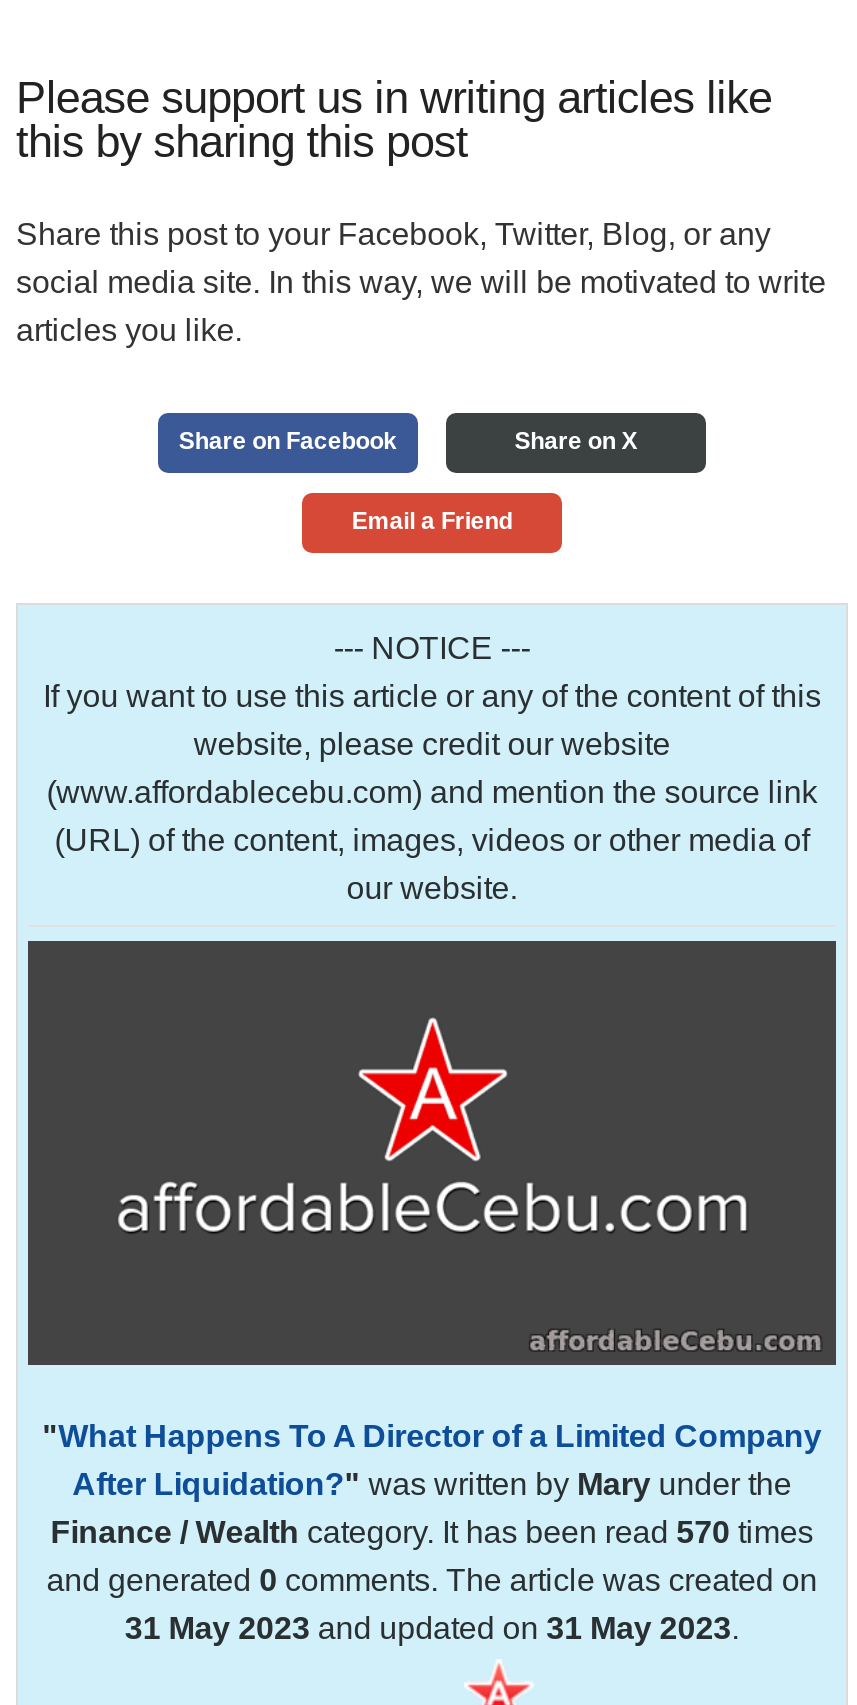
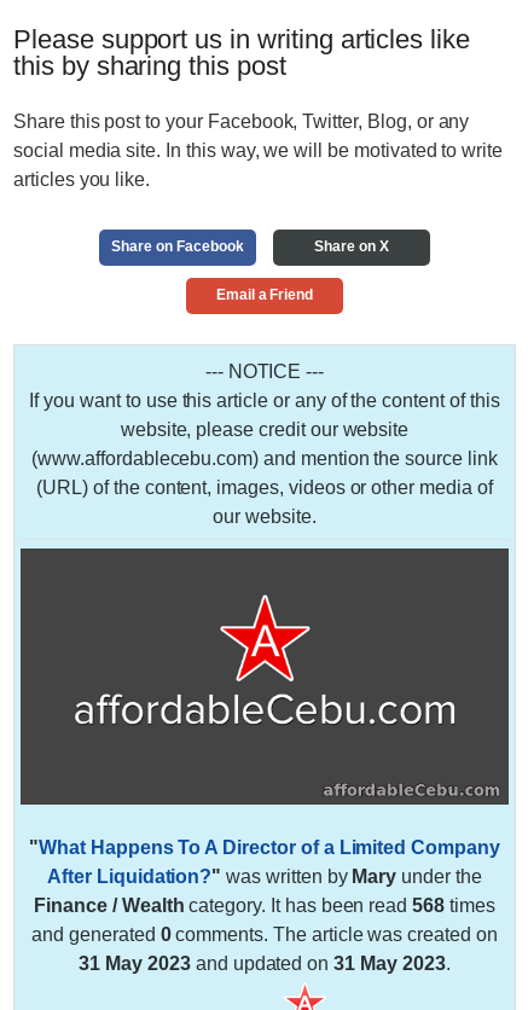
- Finance / Wealth category. It has been read 570 times
+ Finance / Wealth category. It has been read 568 times
